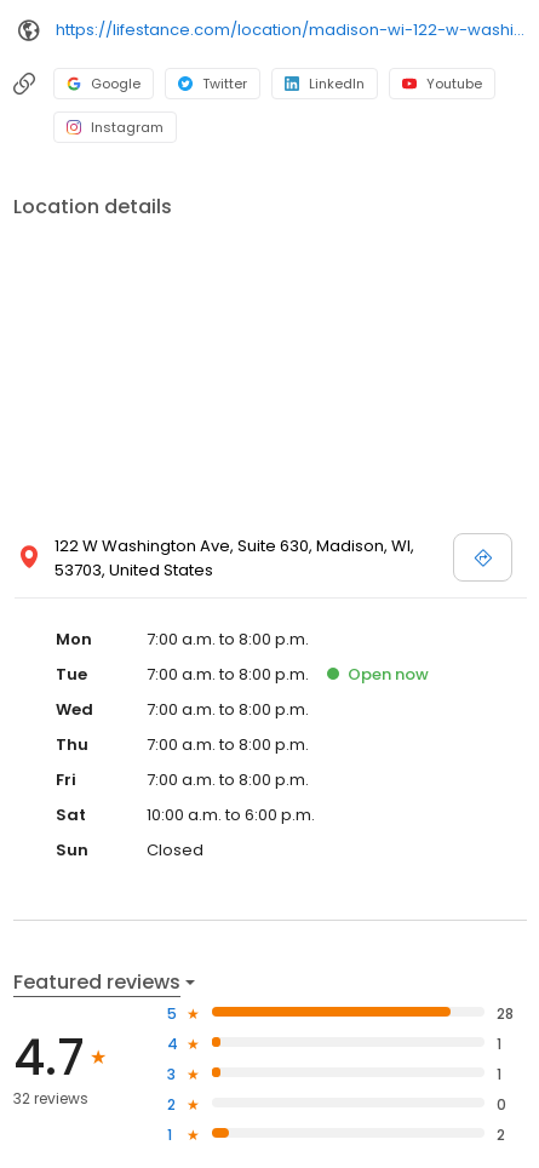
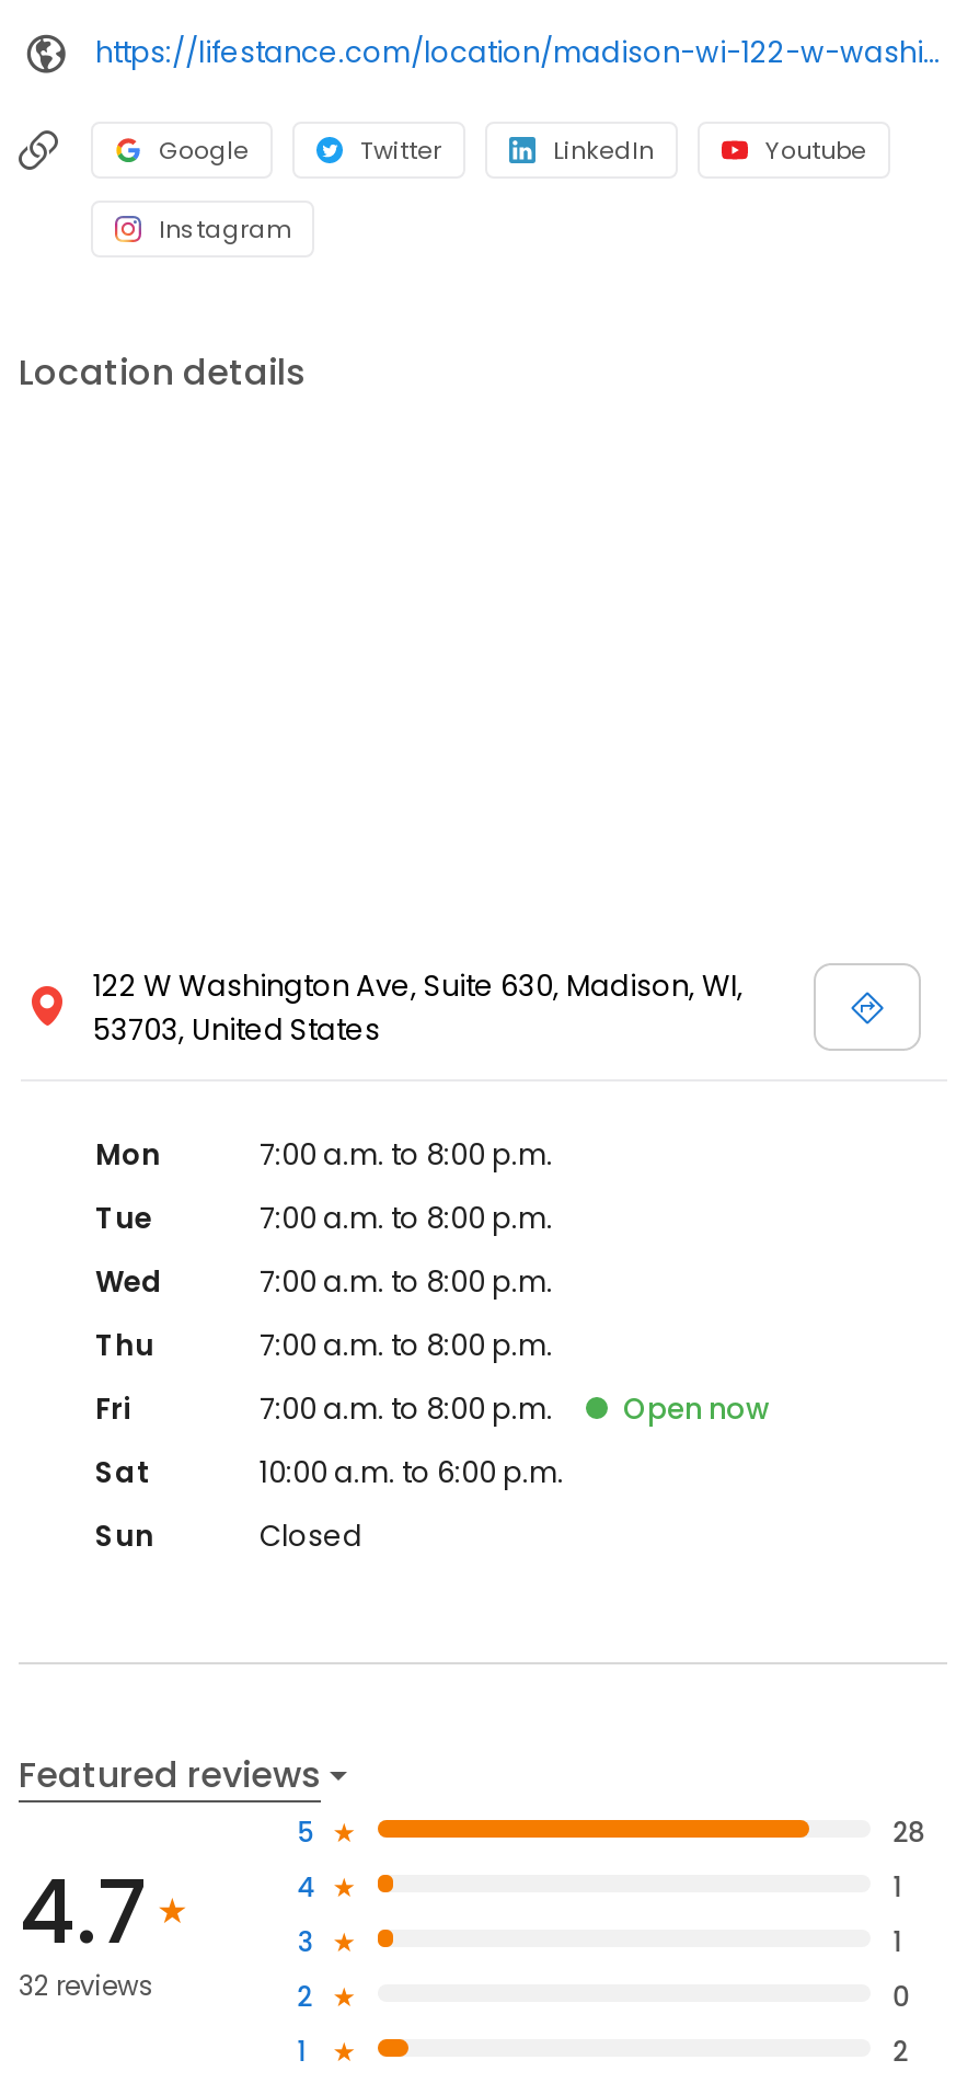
moved down: Open now
